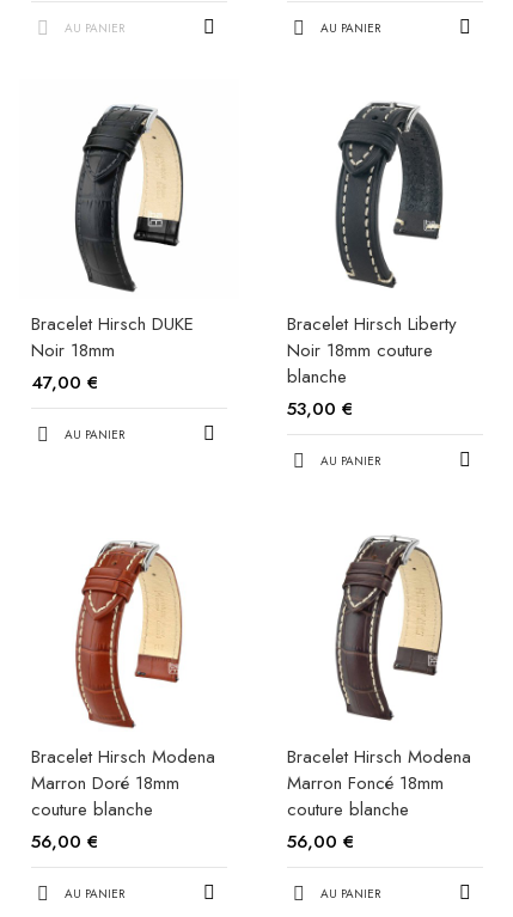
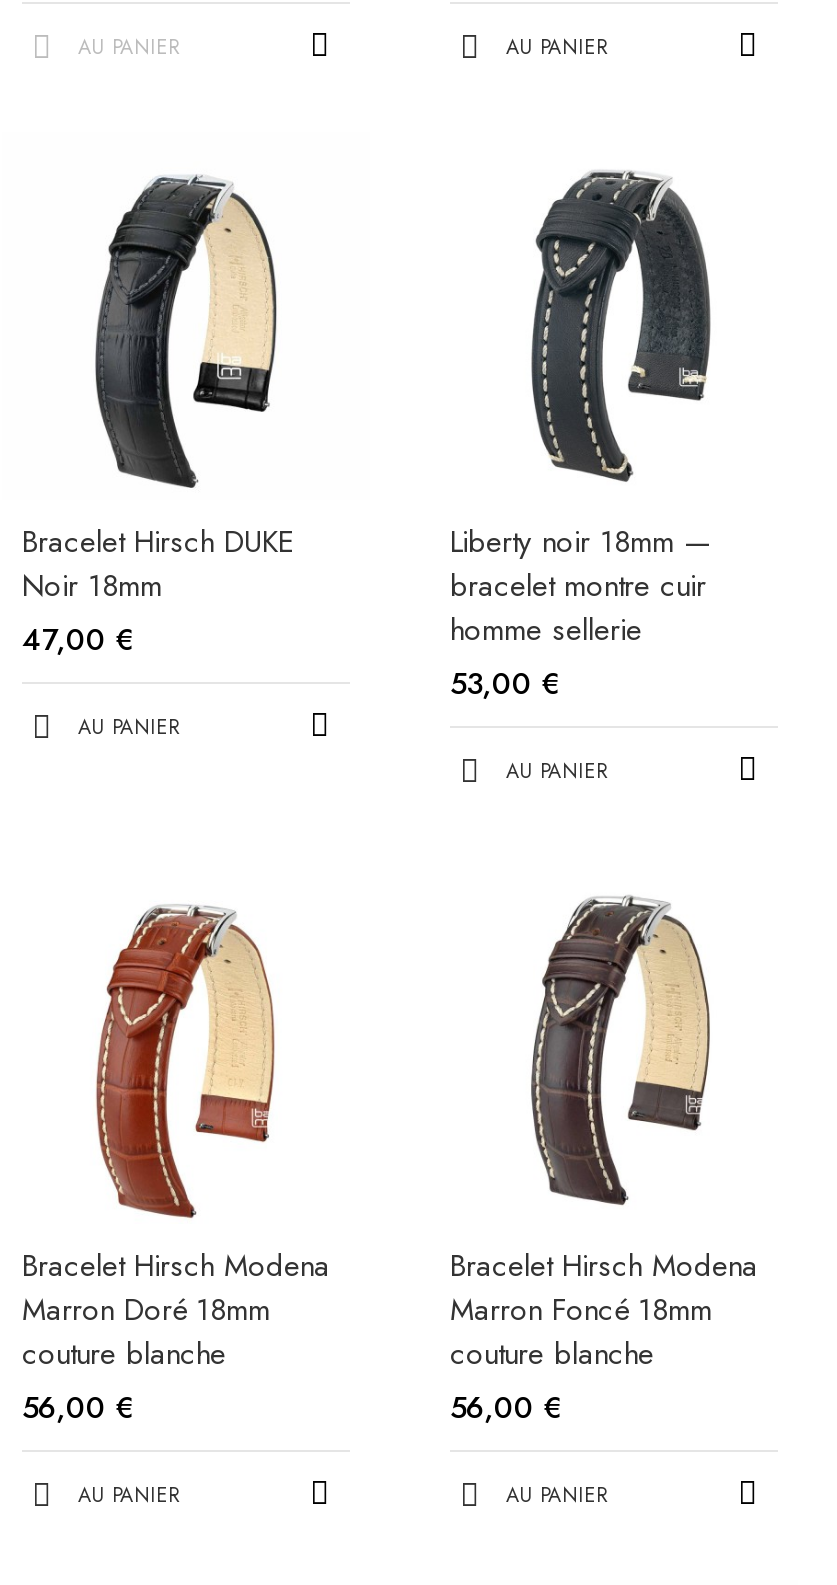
- Bracelet Hirsch Liberty
- Noir 18mm couture
- blanche
+ Liberty noir 18mm —
+ bracelet montre cuir
+ homme sellerie
